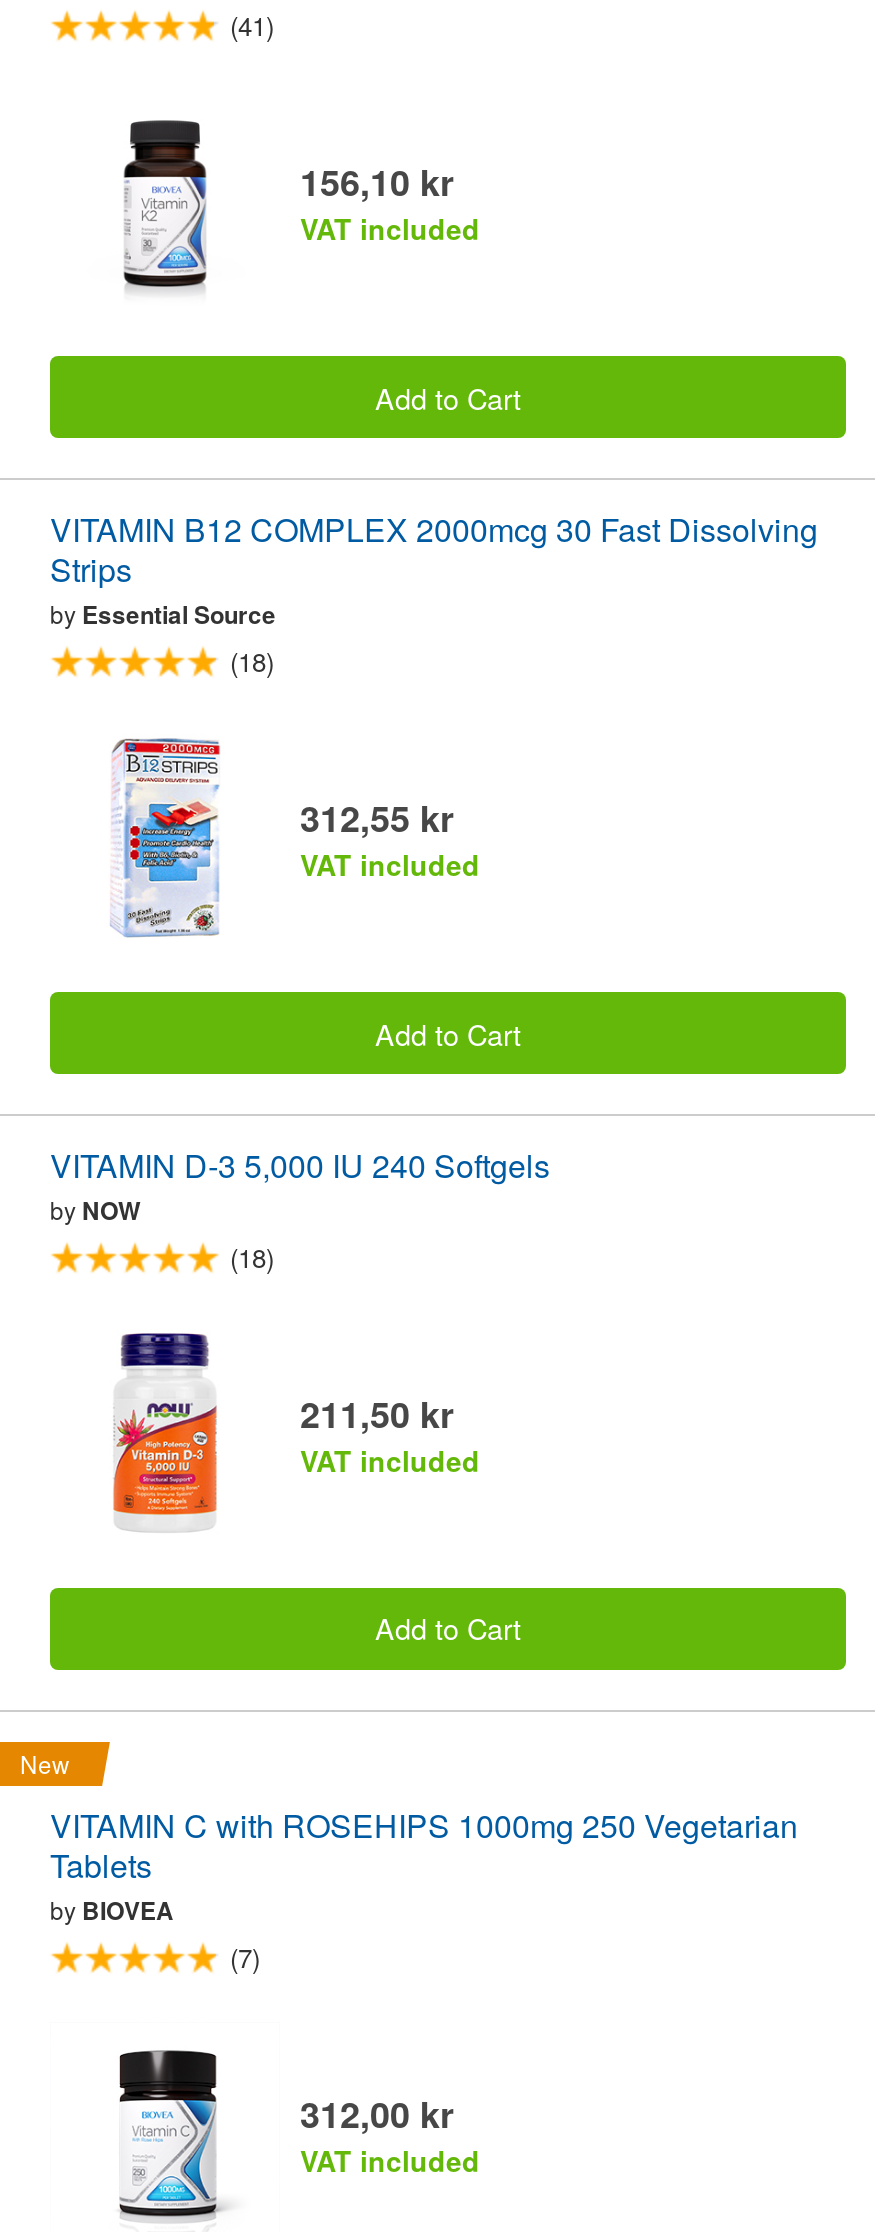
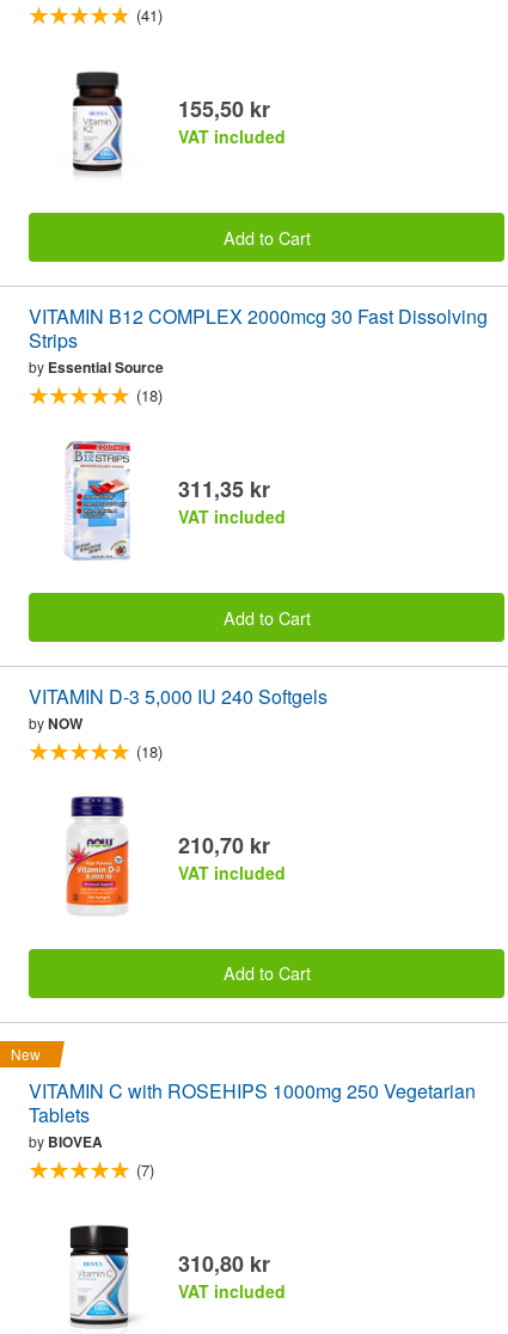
- 156,10 kr
+ 155,50 kr

- 312,55 kr
+ 311,35 kr

- 211,50 kr
+ 210,70 kr

- 312,00 kr
+ 310,80 kr
